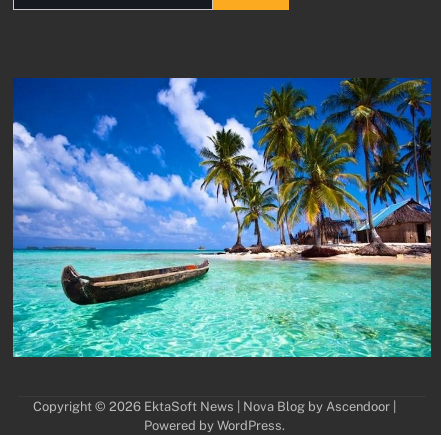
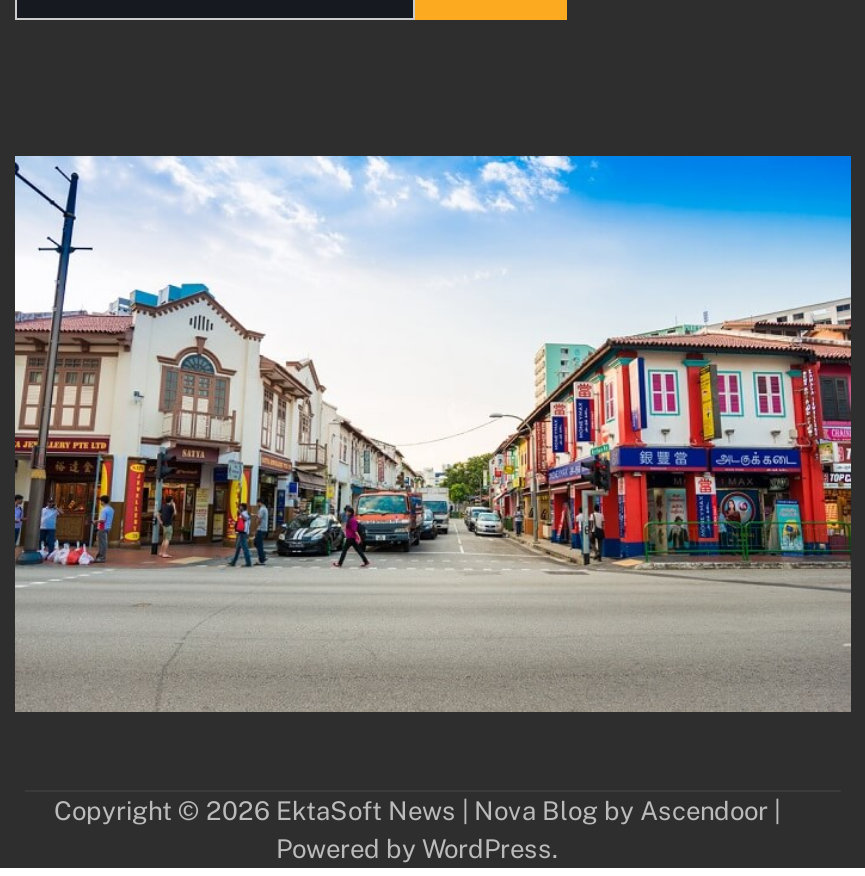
- [image]
+ [image]
